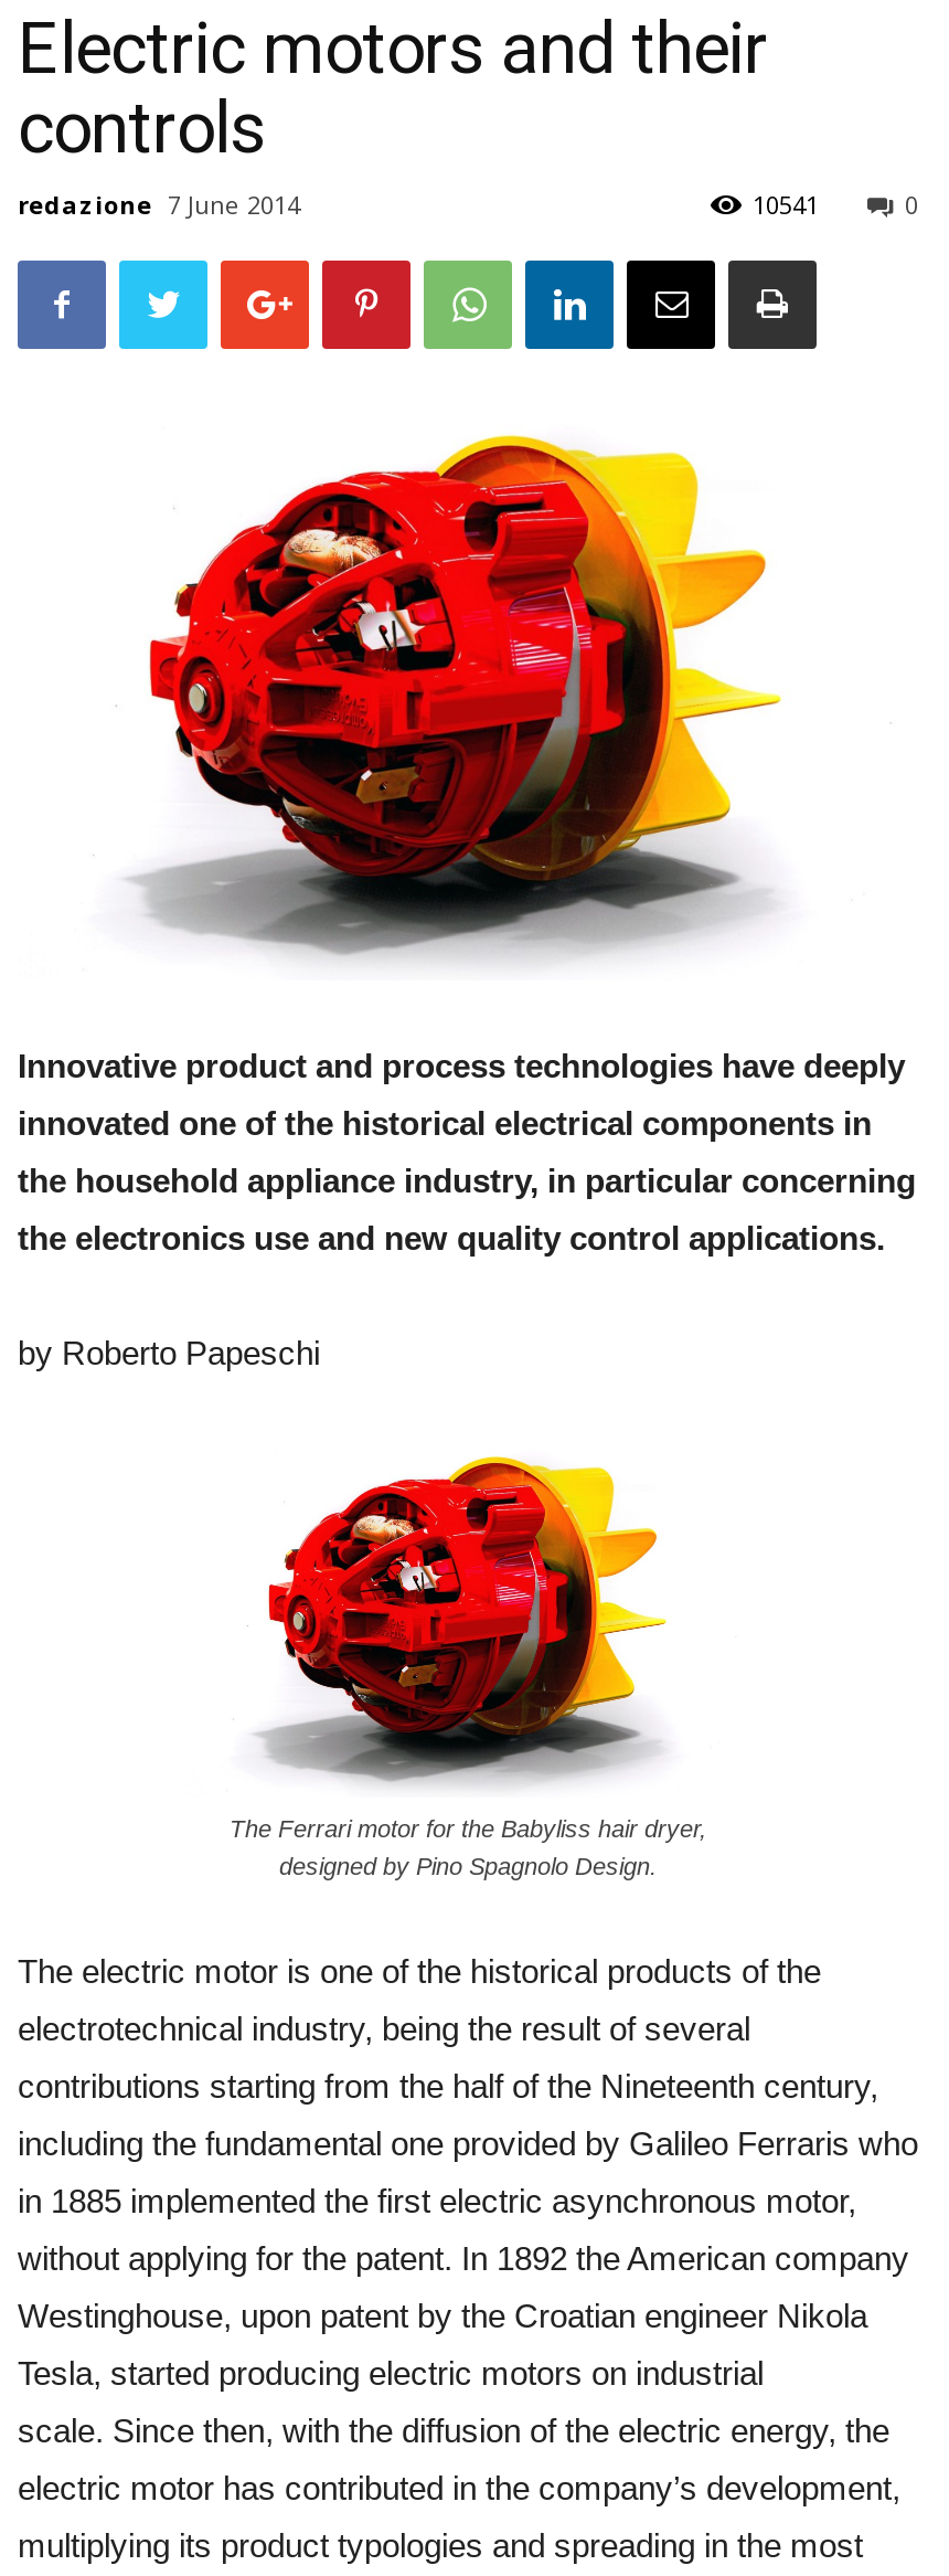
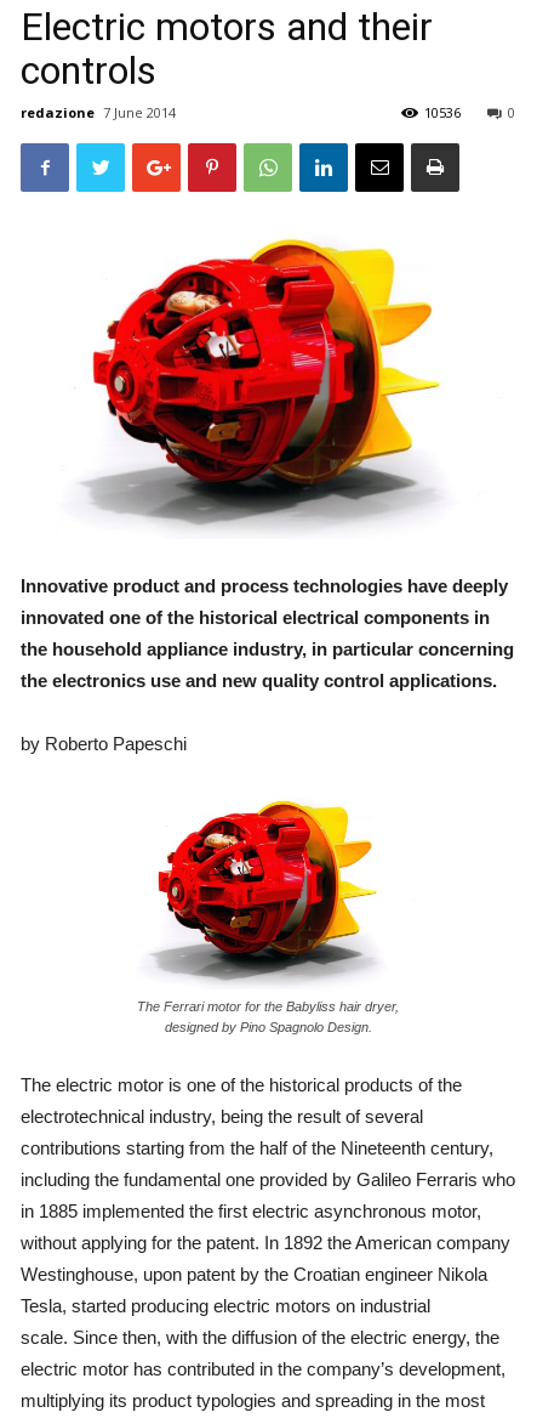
- 10541
+ 10536
